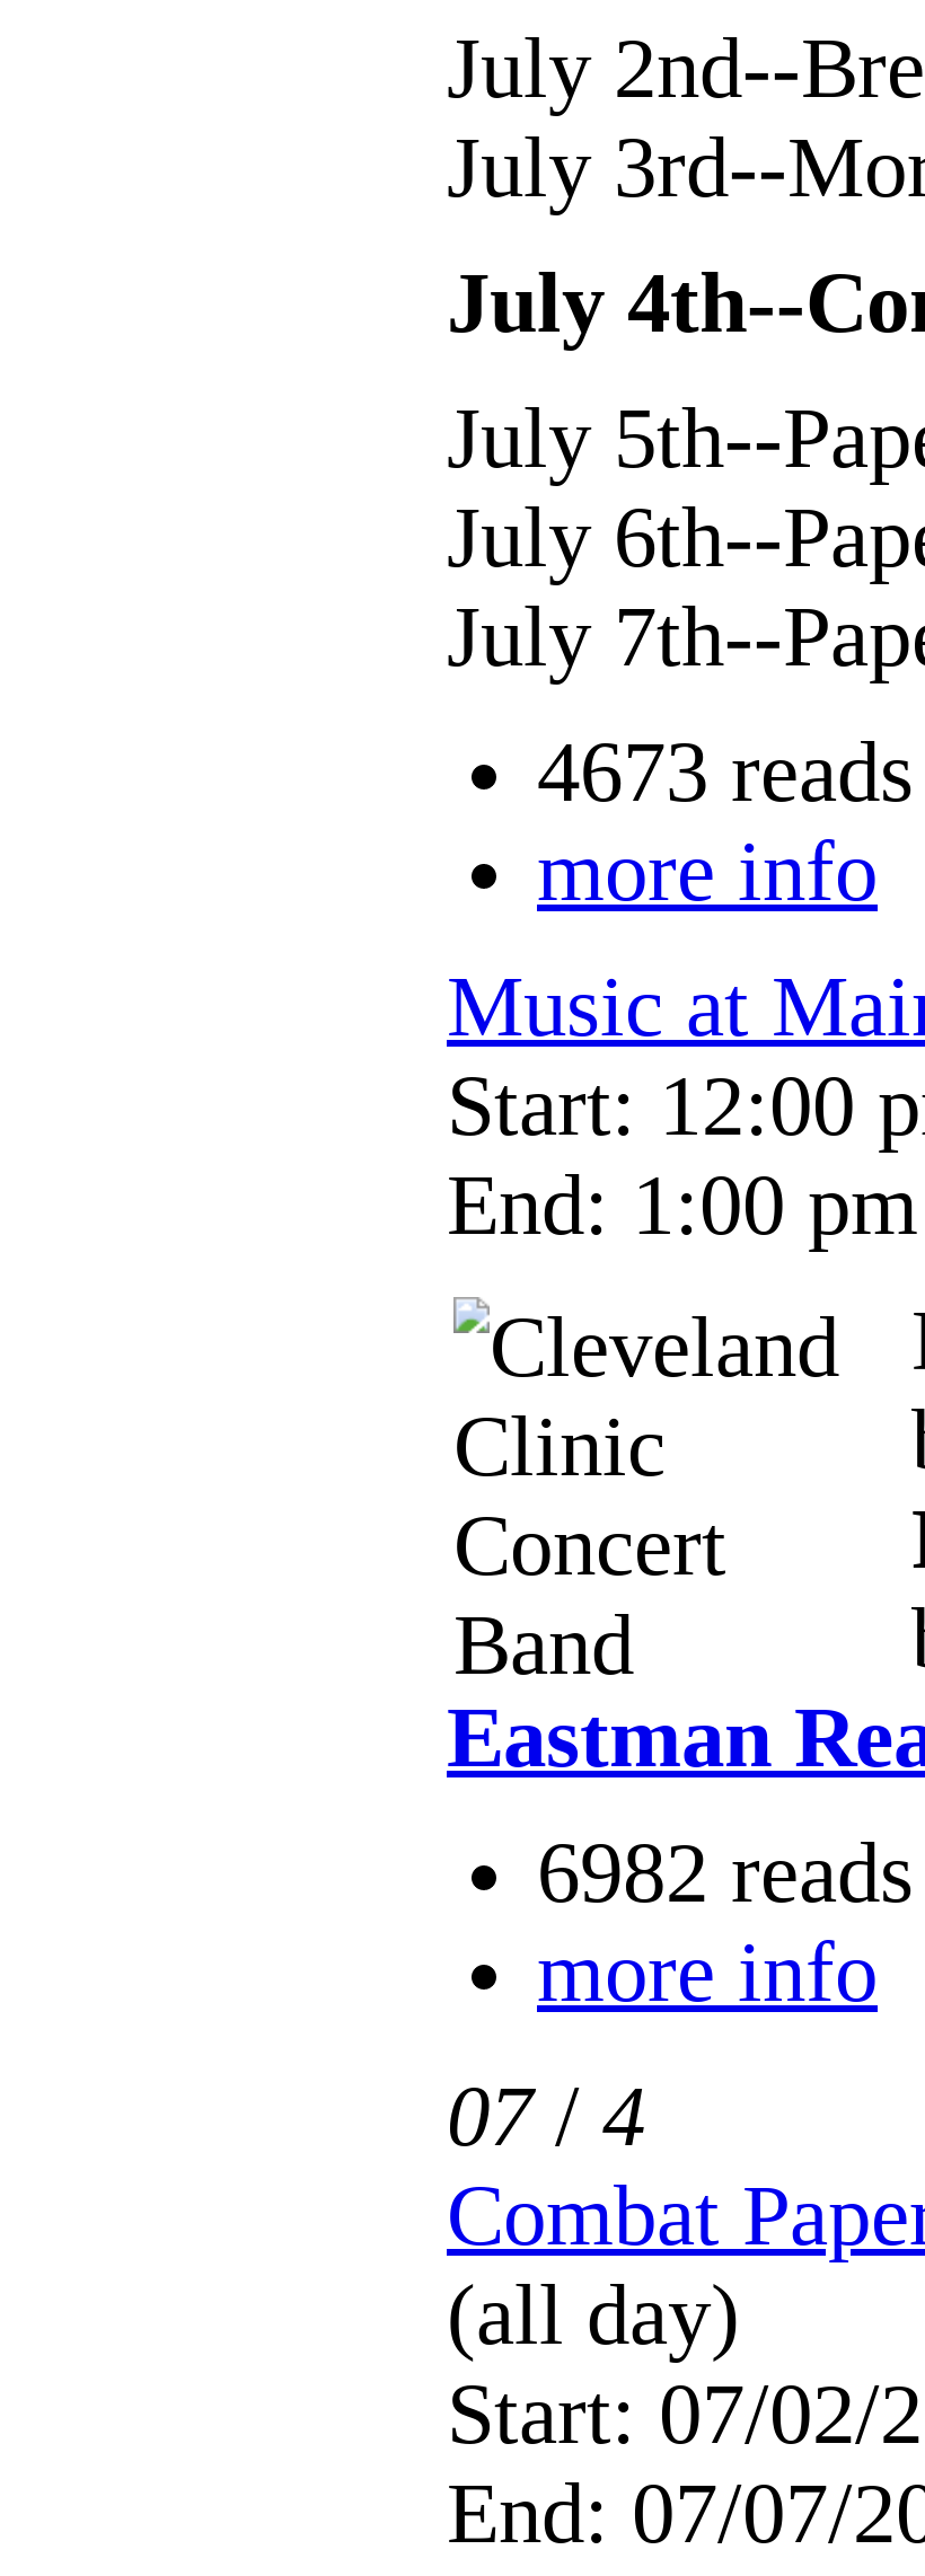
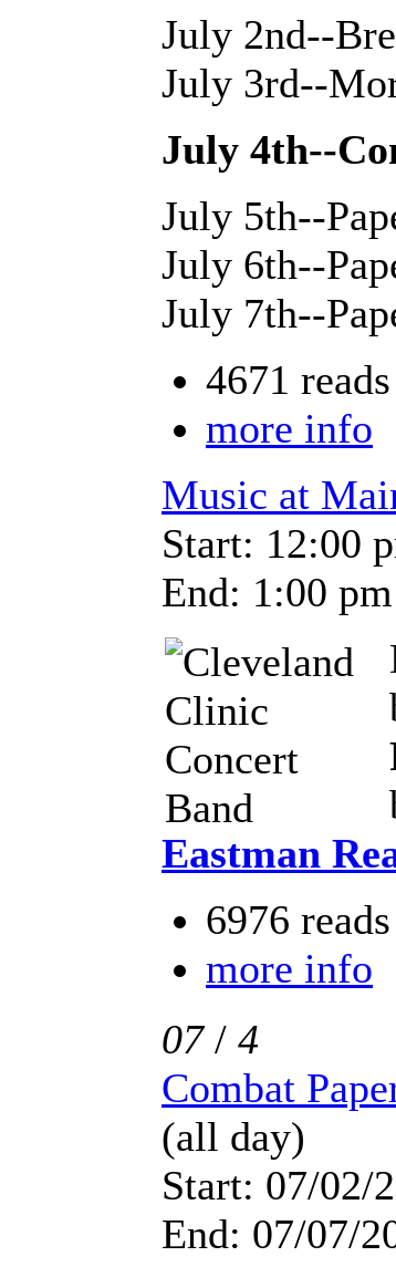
- 4673 reads
+ 4671 reads

- 6982 reads
+ 6976 reads
